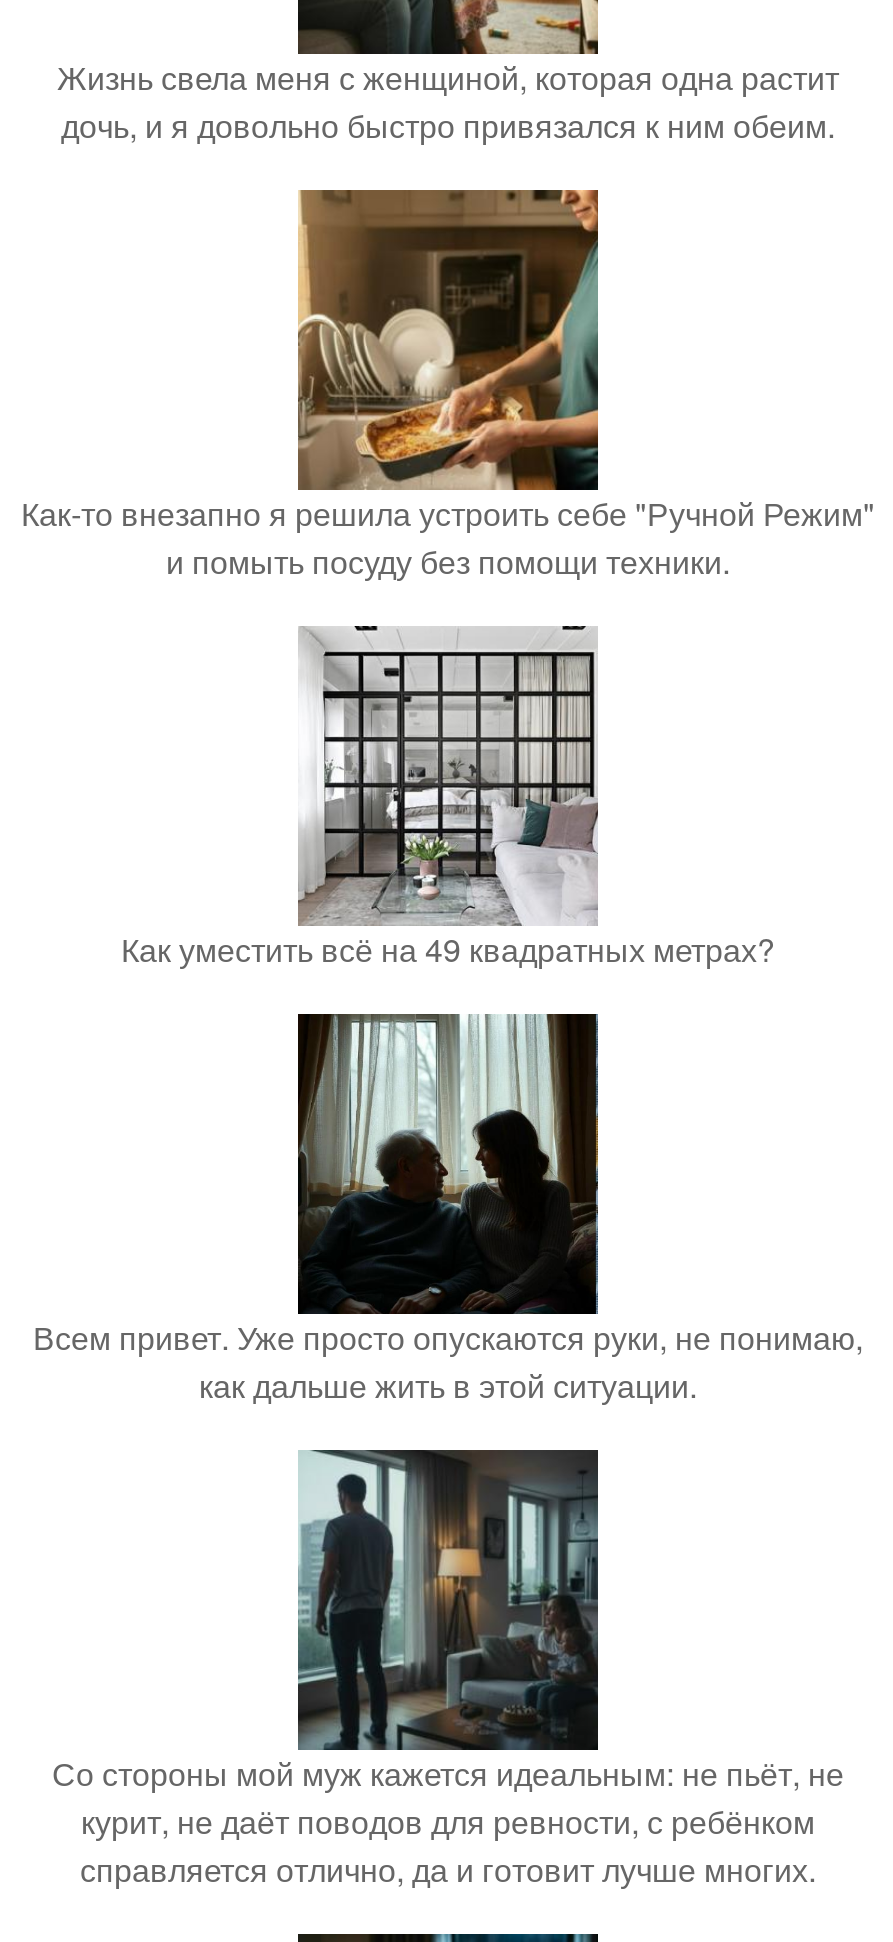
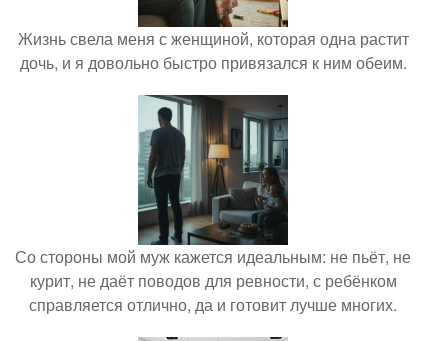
- [image]
- Как-то внезапно я решила устроить себе "Ручной Режим"
- и помыть посуду без помощи техники.

- [image]
- Как уместить всё на 49 квадратных метрах?

- [image]
- Всем привет. Уже просто опускаются руки, не понимаю,
- как дальше жить в этой ситуации.
